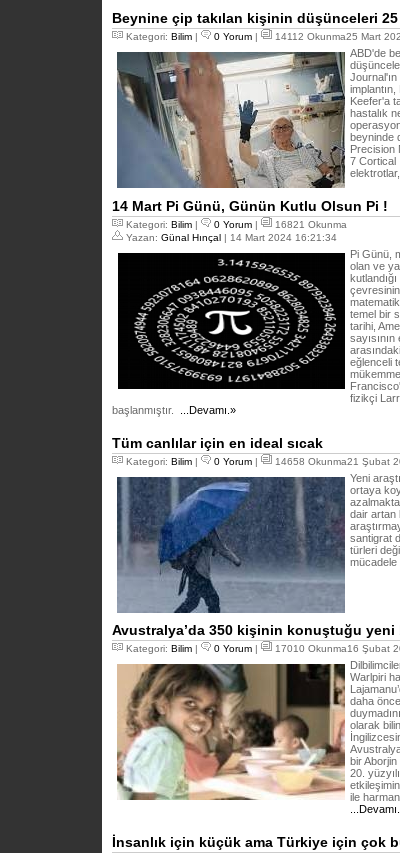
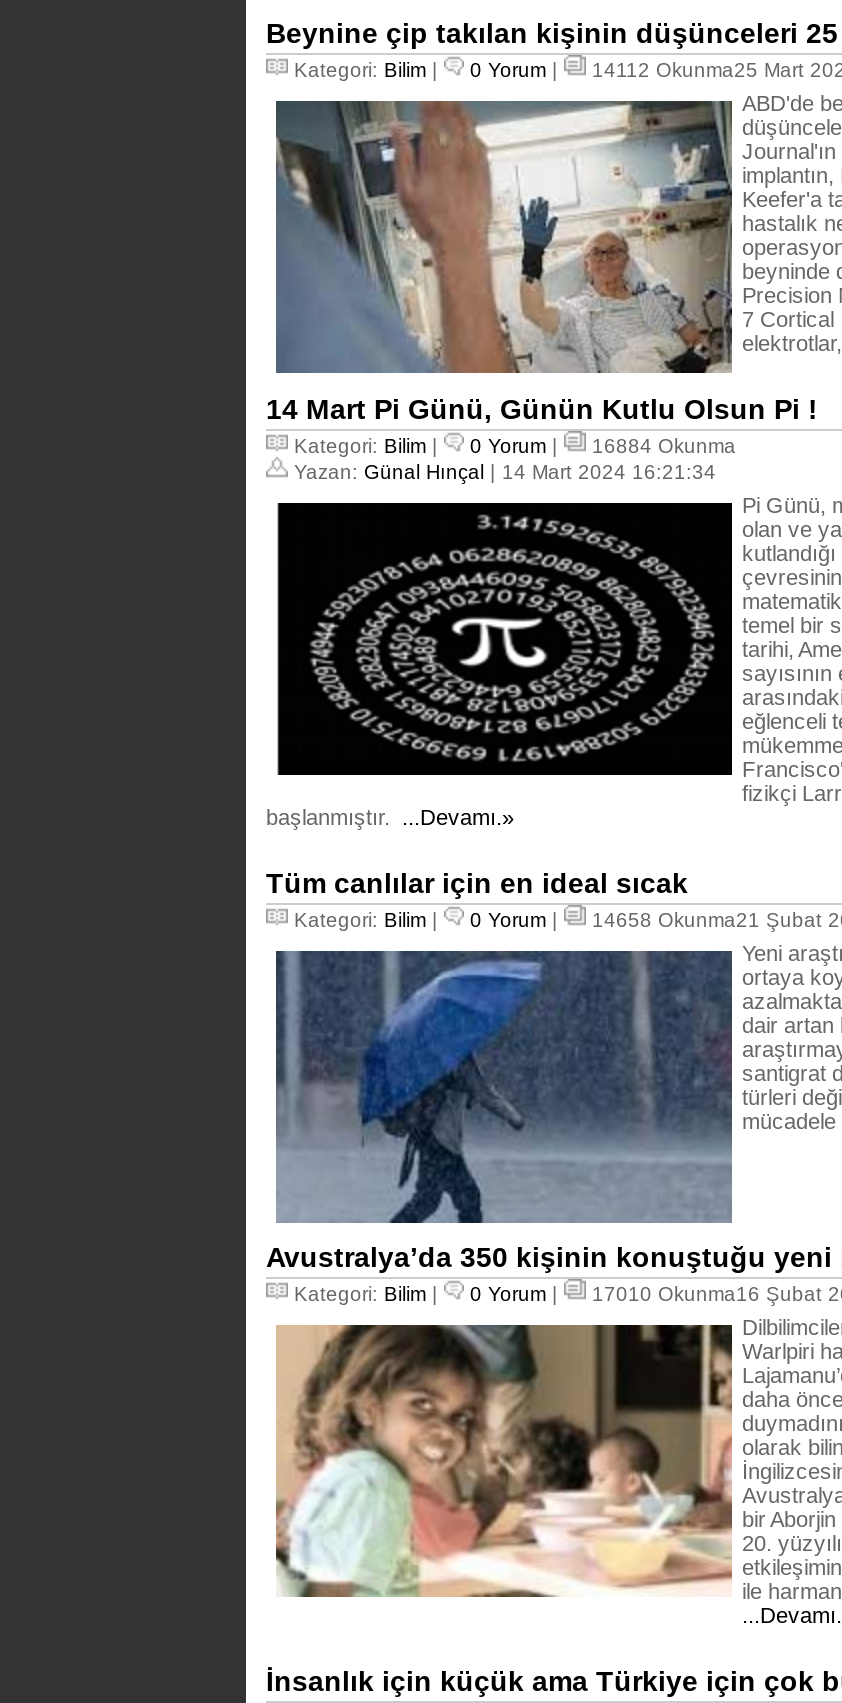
- 16821 Okunma
+ 16884 Okunma
